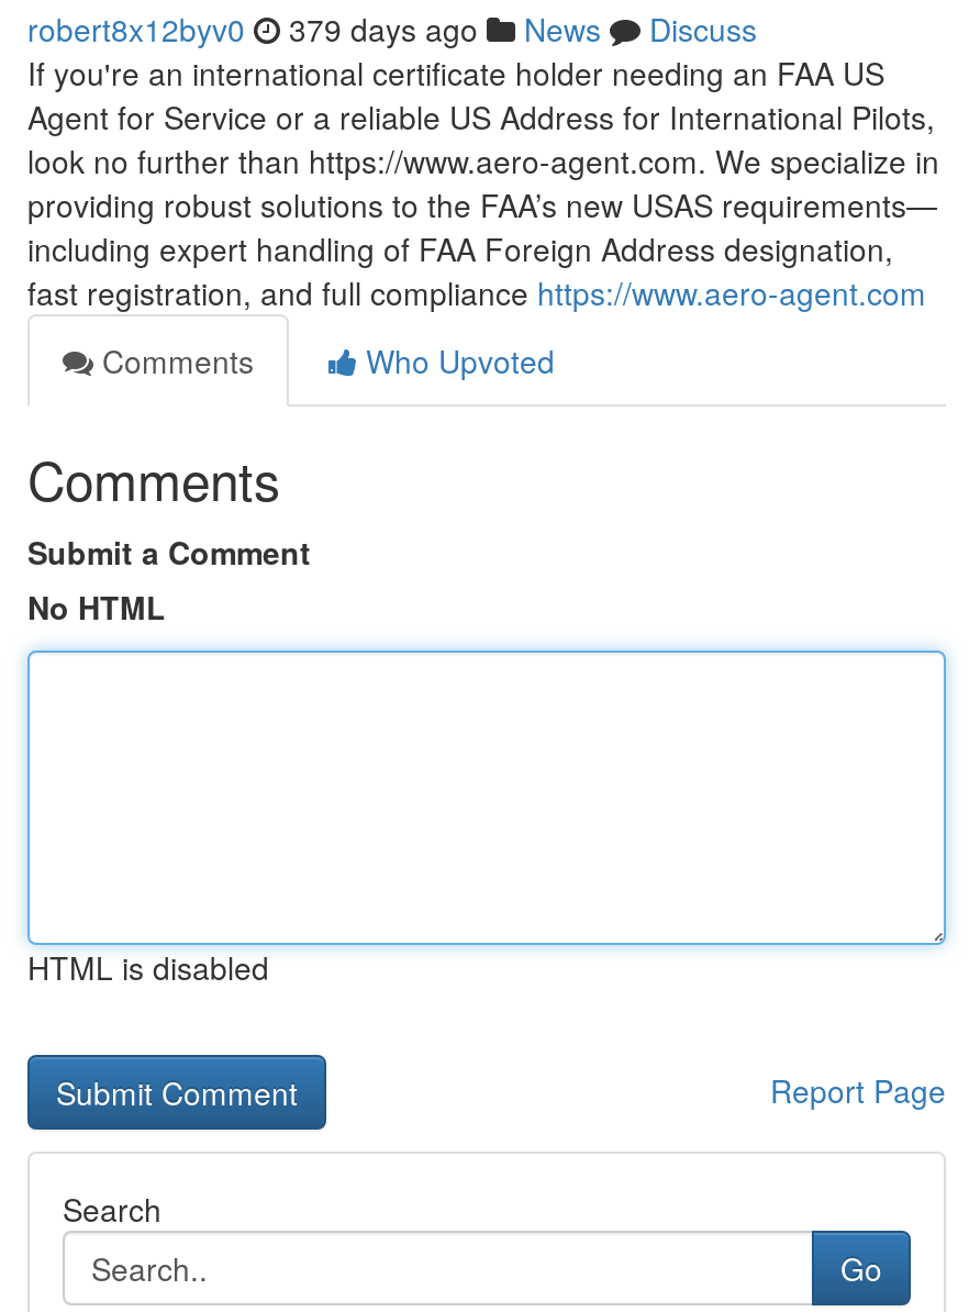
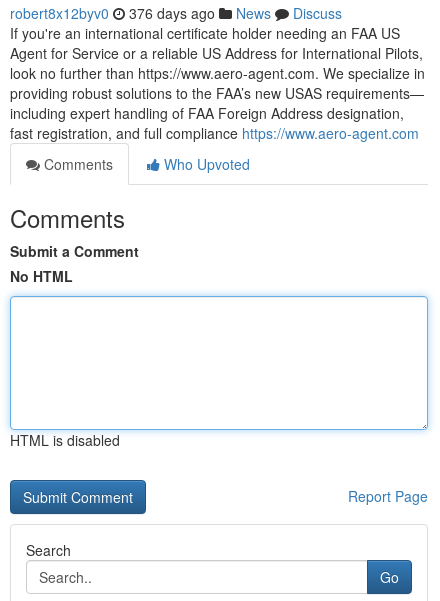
- robert8x12byv0 379 days ago News Discuss
+ robert8x12byv0 376 days ago News Discuss
